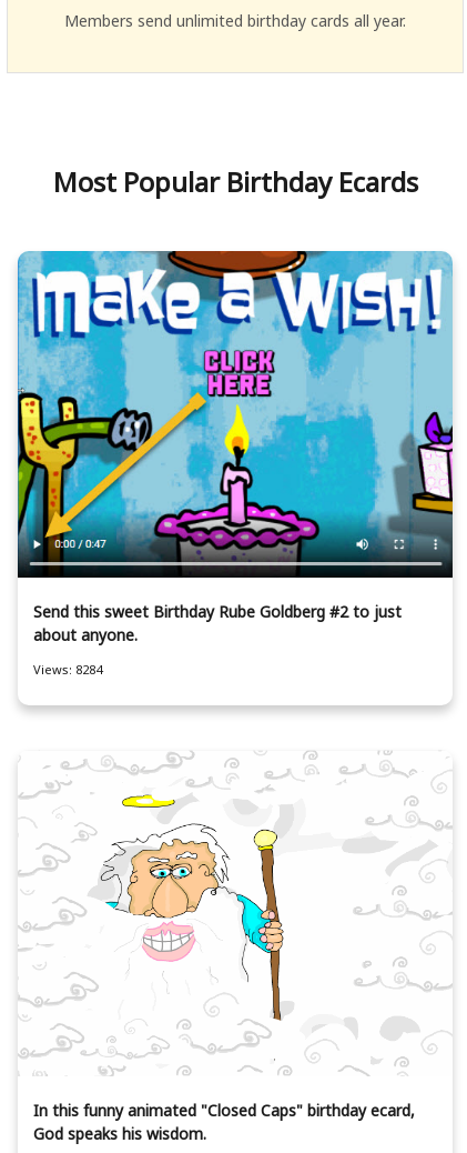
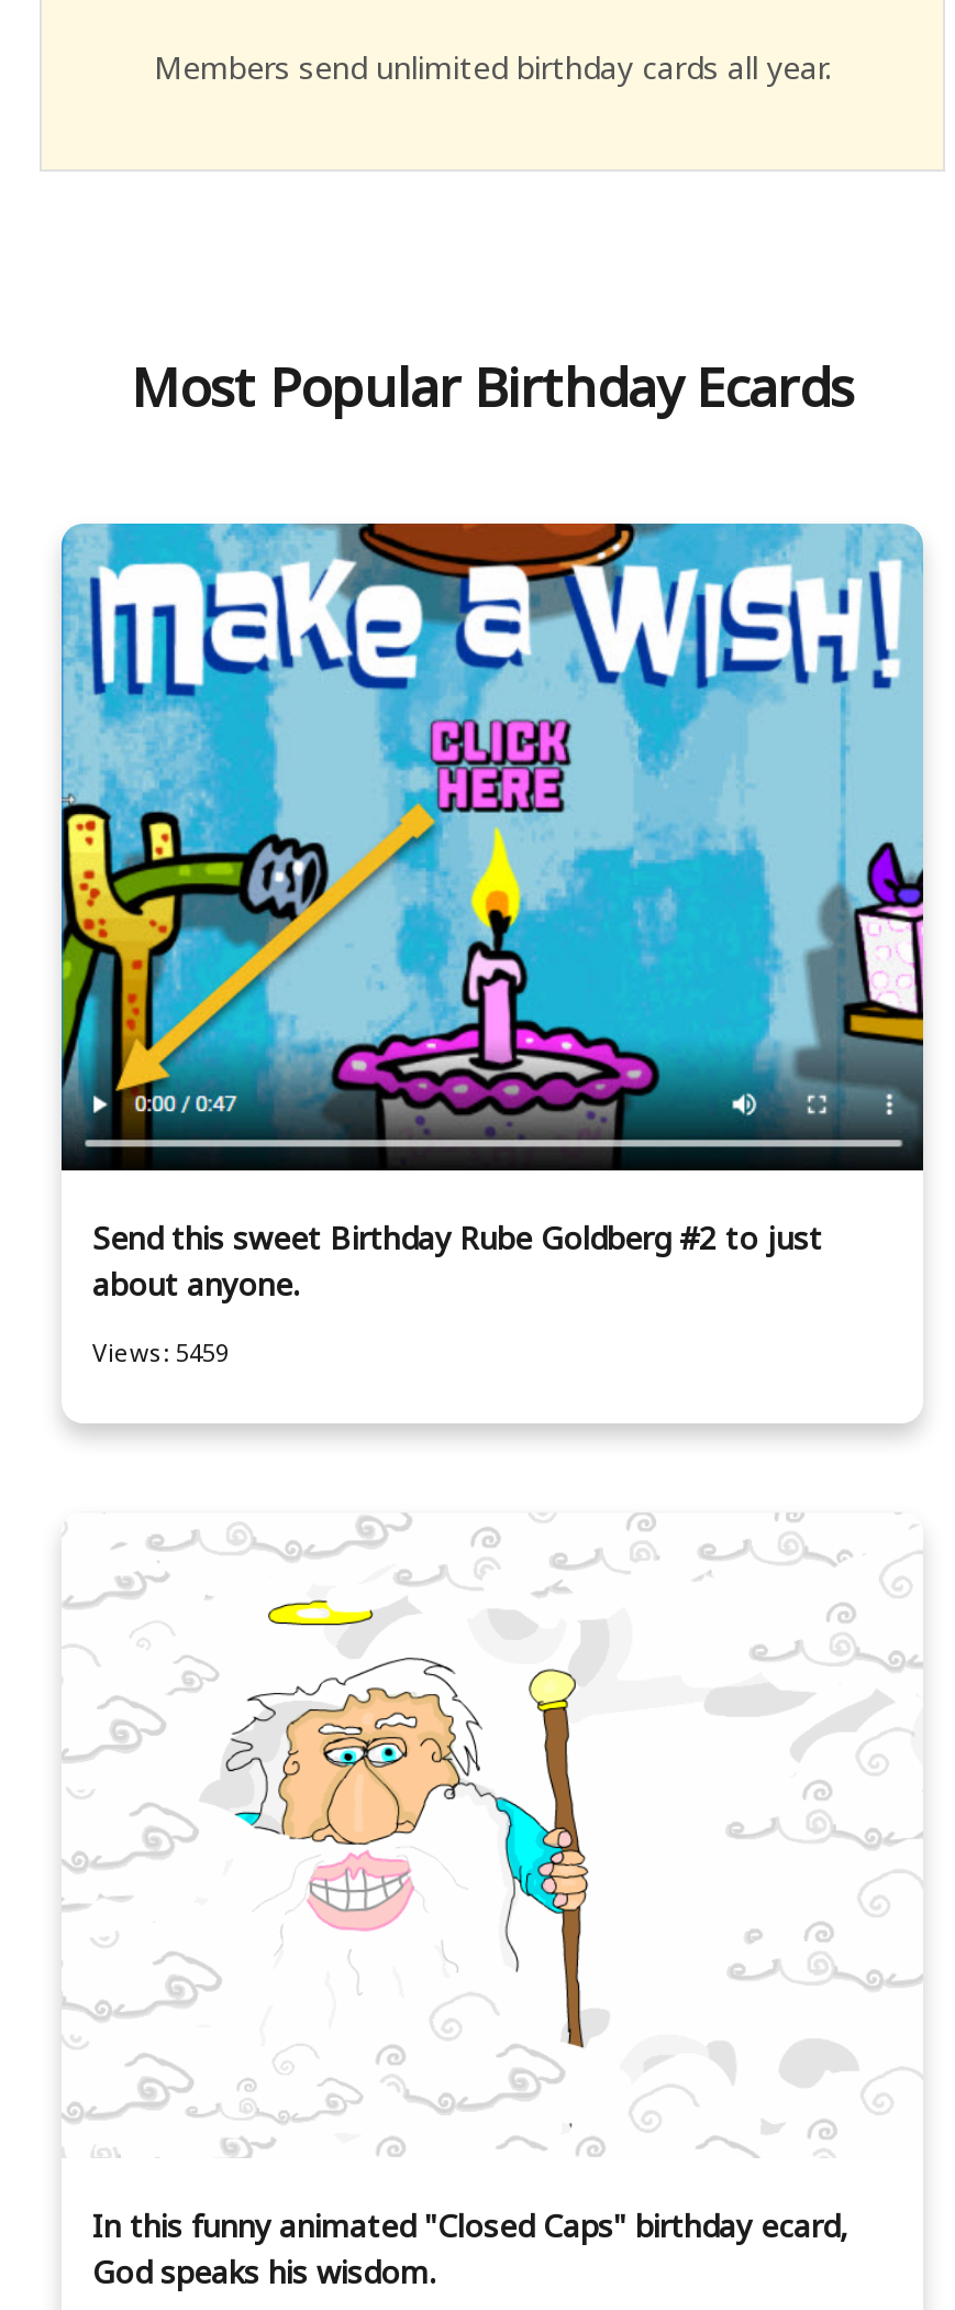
- Views: 8284
+ Views: 5459
